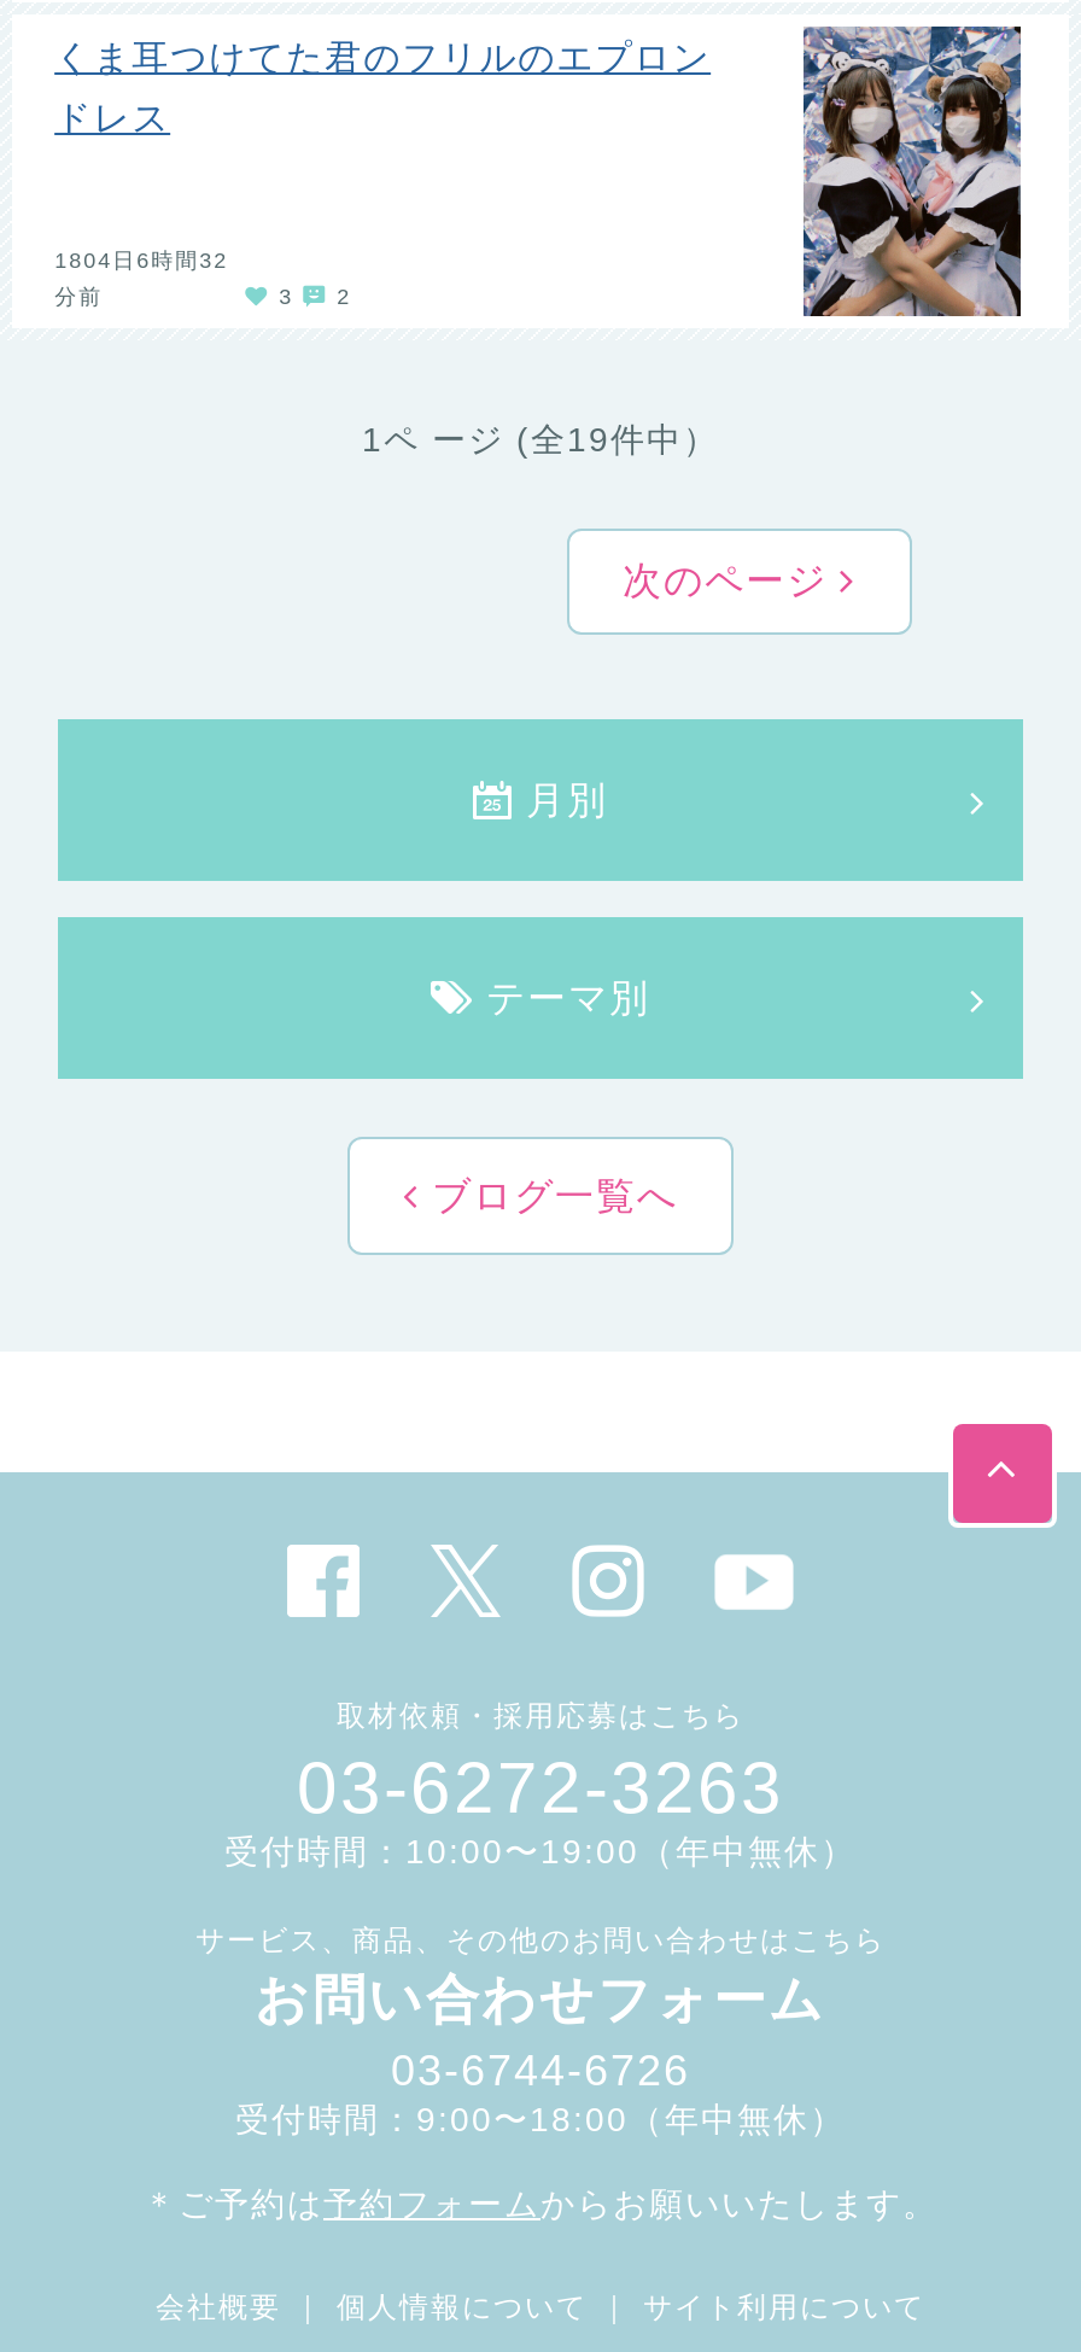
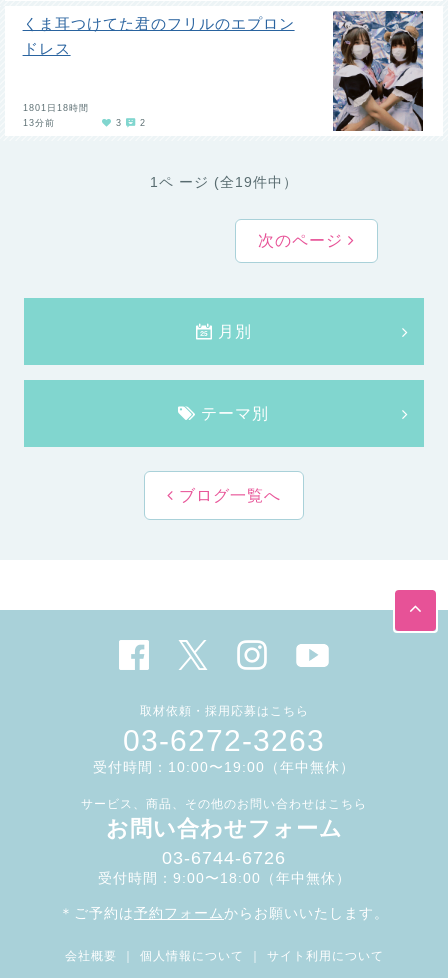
- 1804日6時間32
+ 1801日18時間

- 分前
+ 13分前
